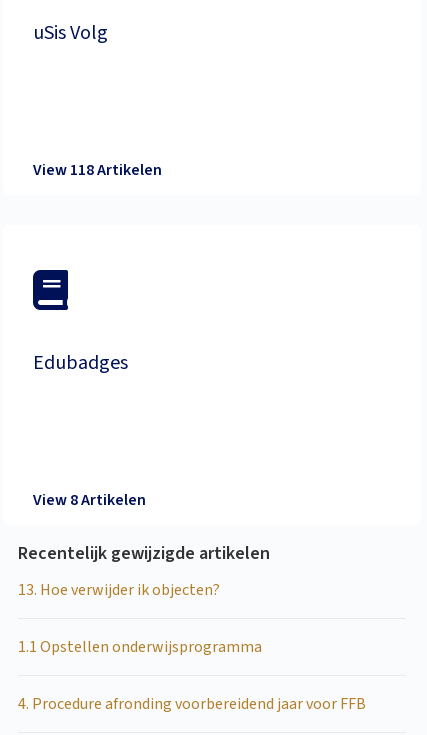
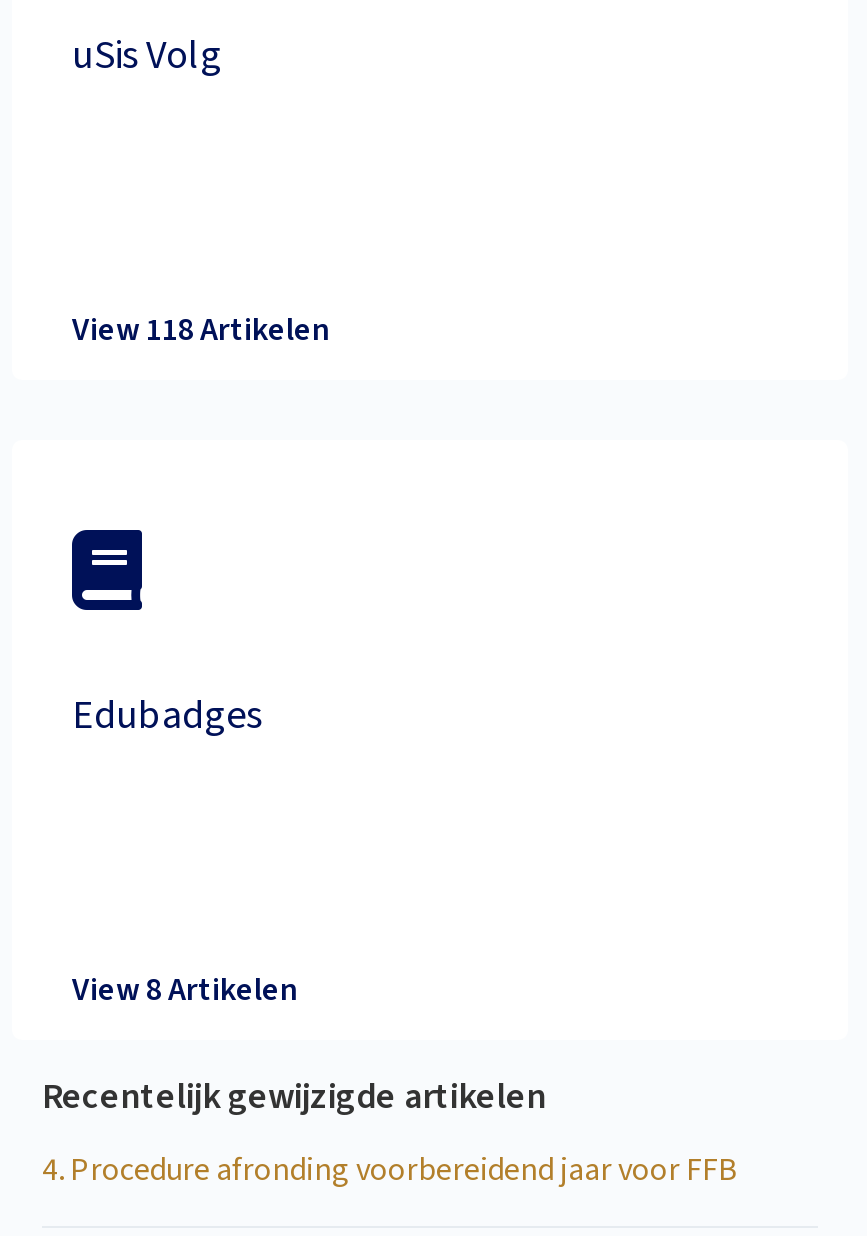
- 13. Hoe verwijder ik objecten?
- 1.1 Opstellen onderwijsprogramma
